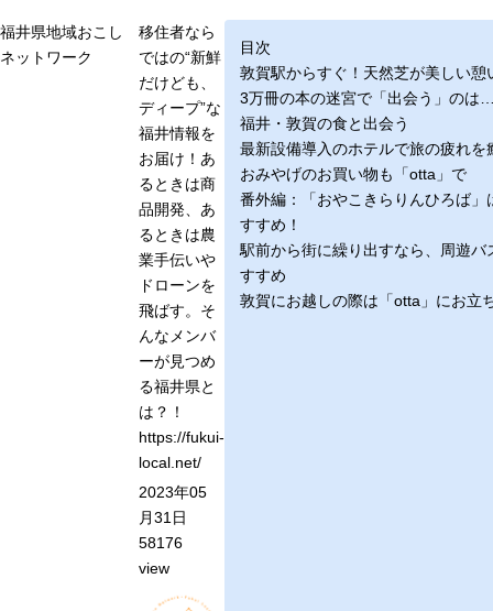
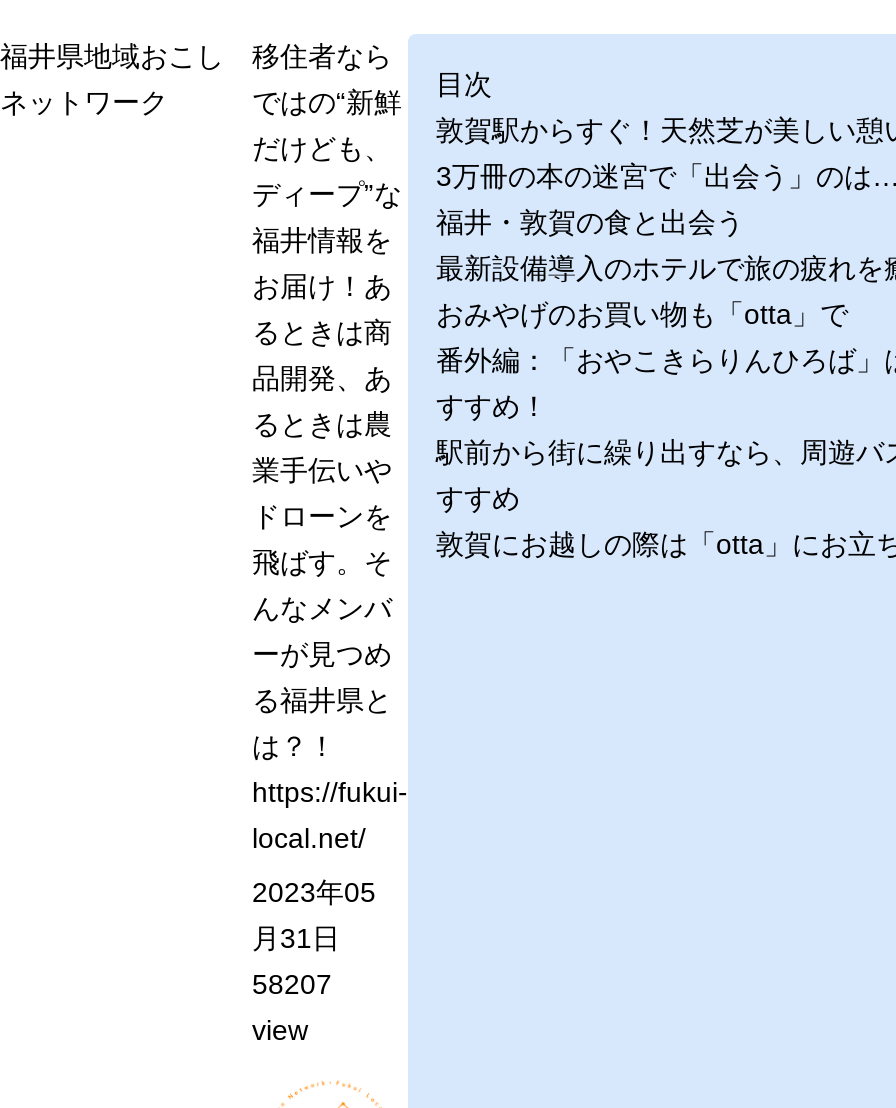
- 58176
+ 58207
